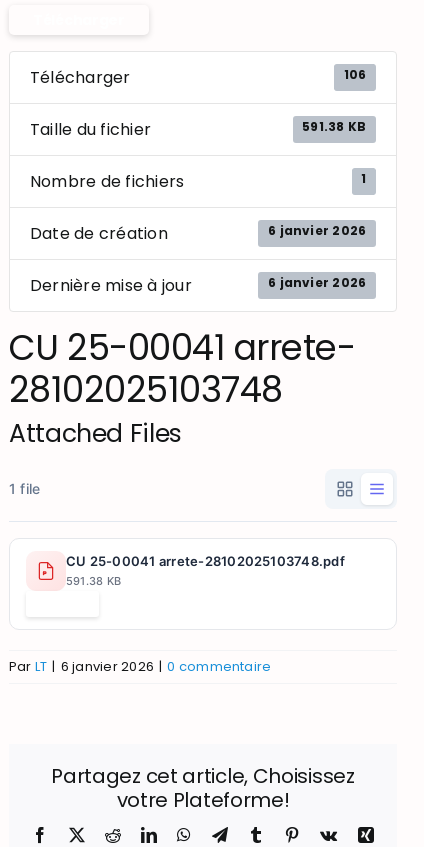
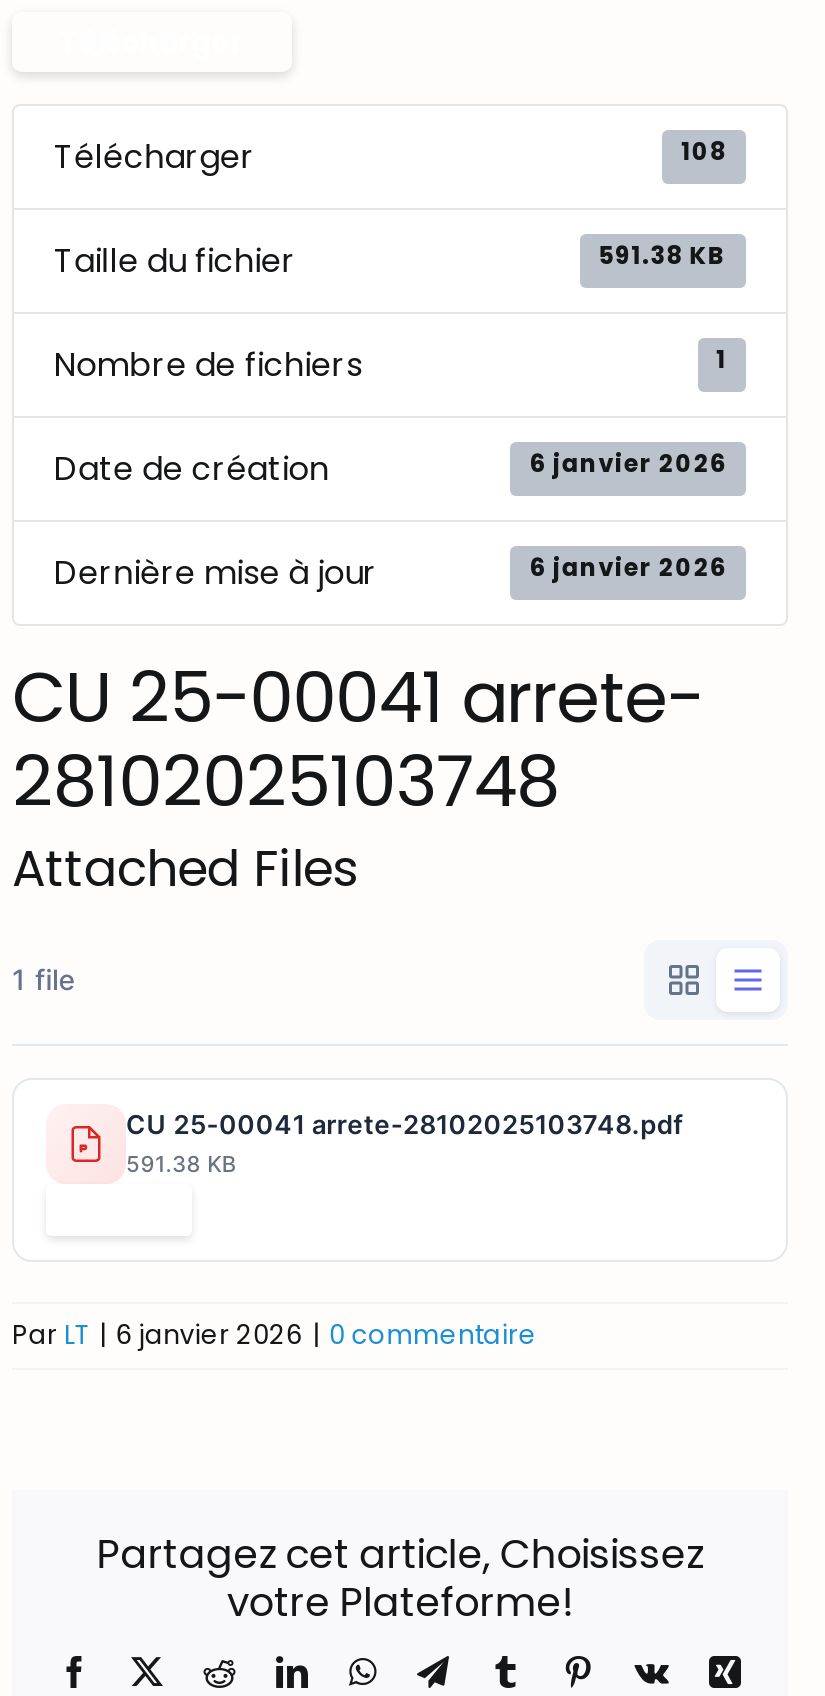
- 106
+ 108
